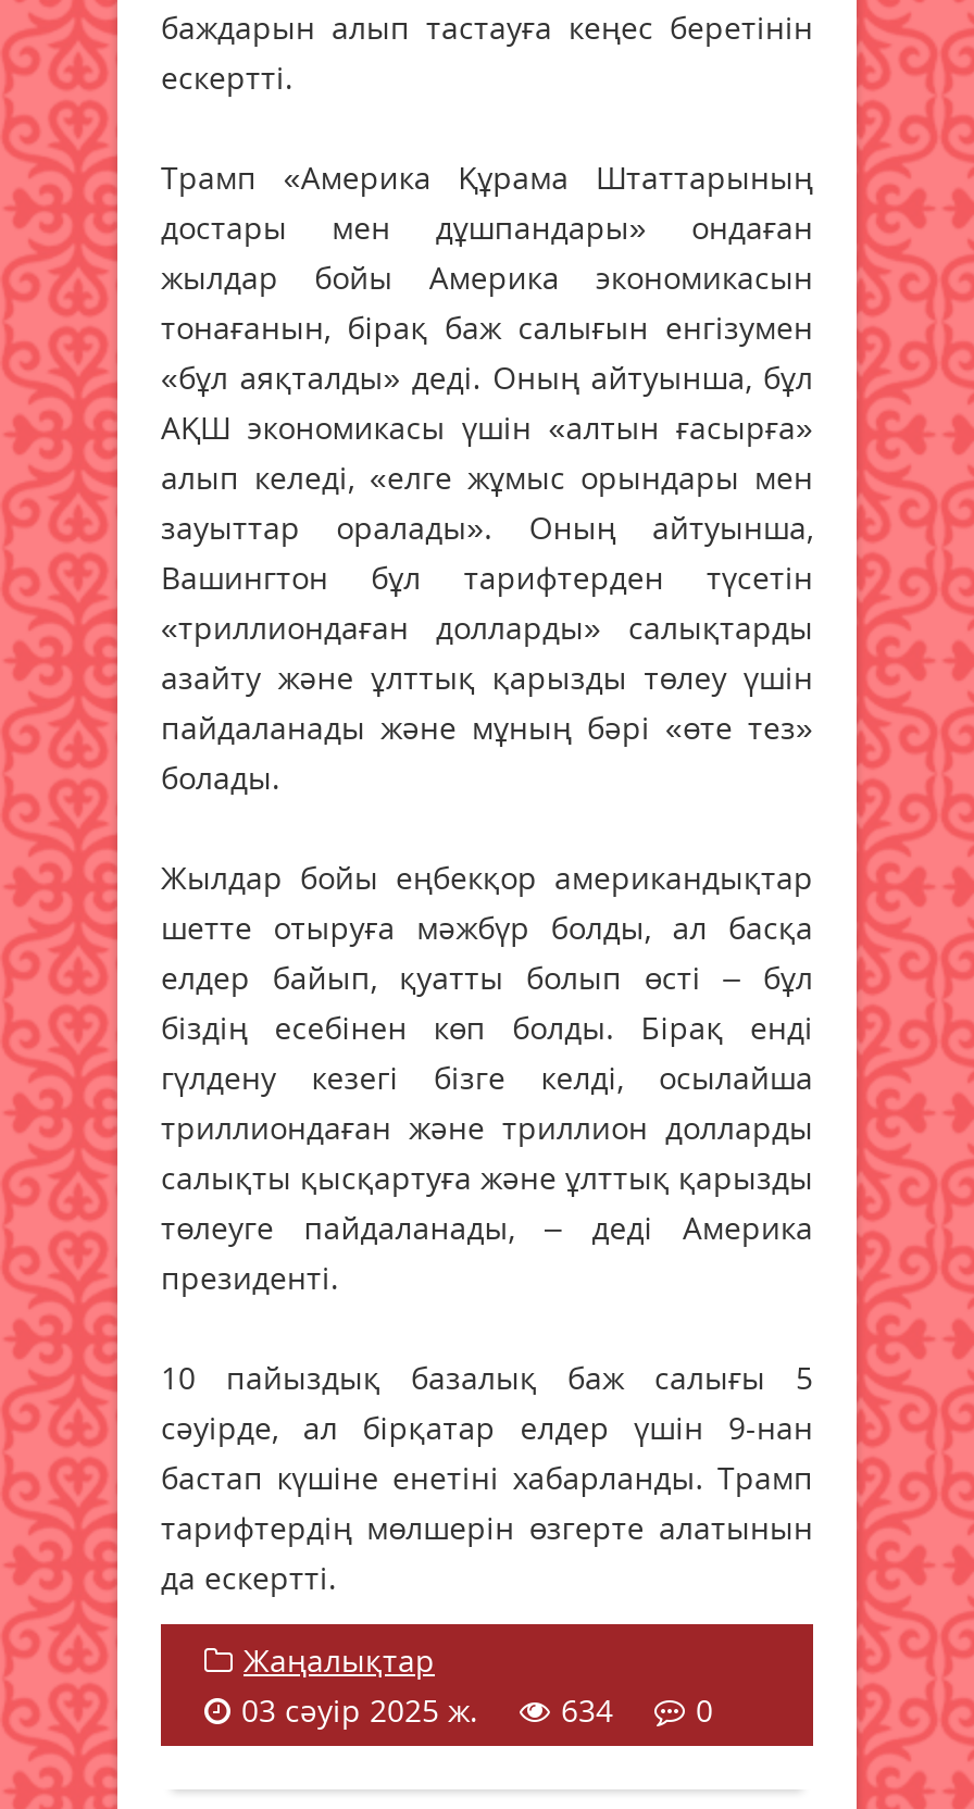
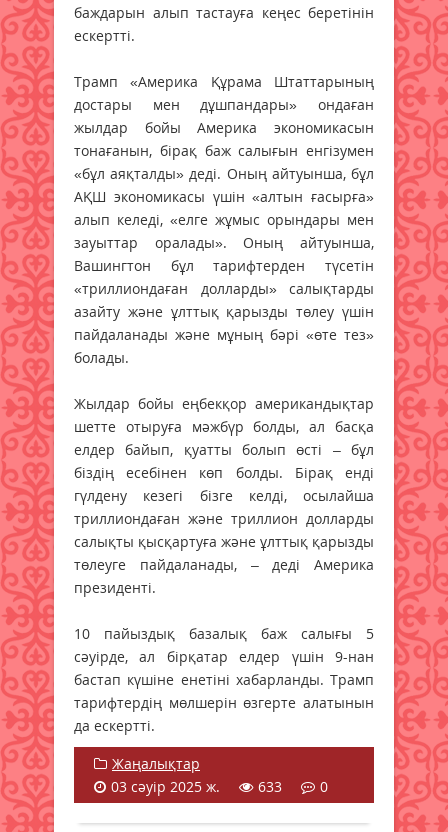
- 03 сәуір 2025 ж. 634 0
+ 03 сәуір 2025 ж. 633 0
